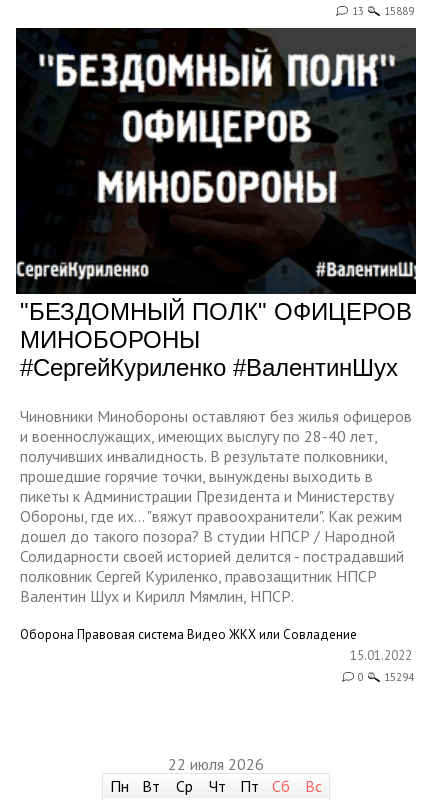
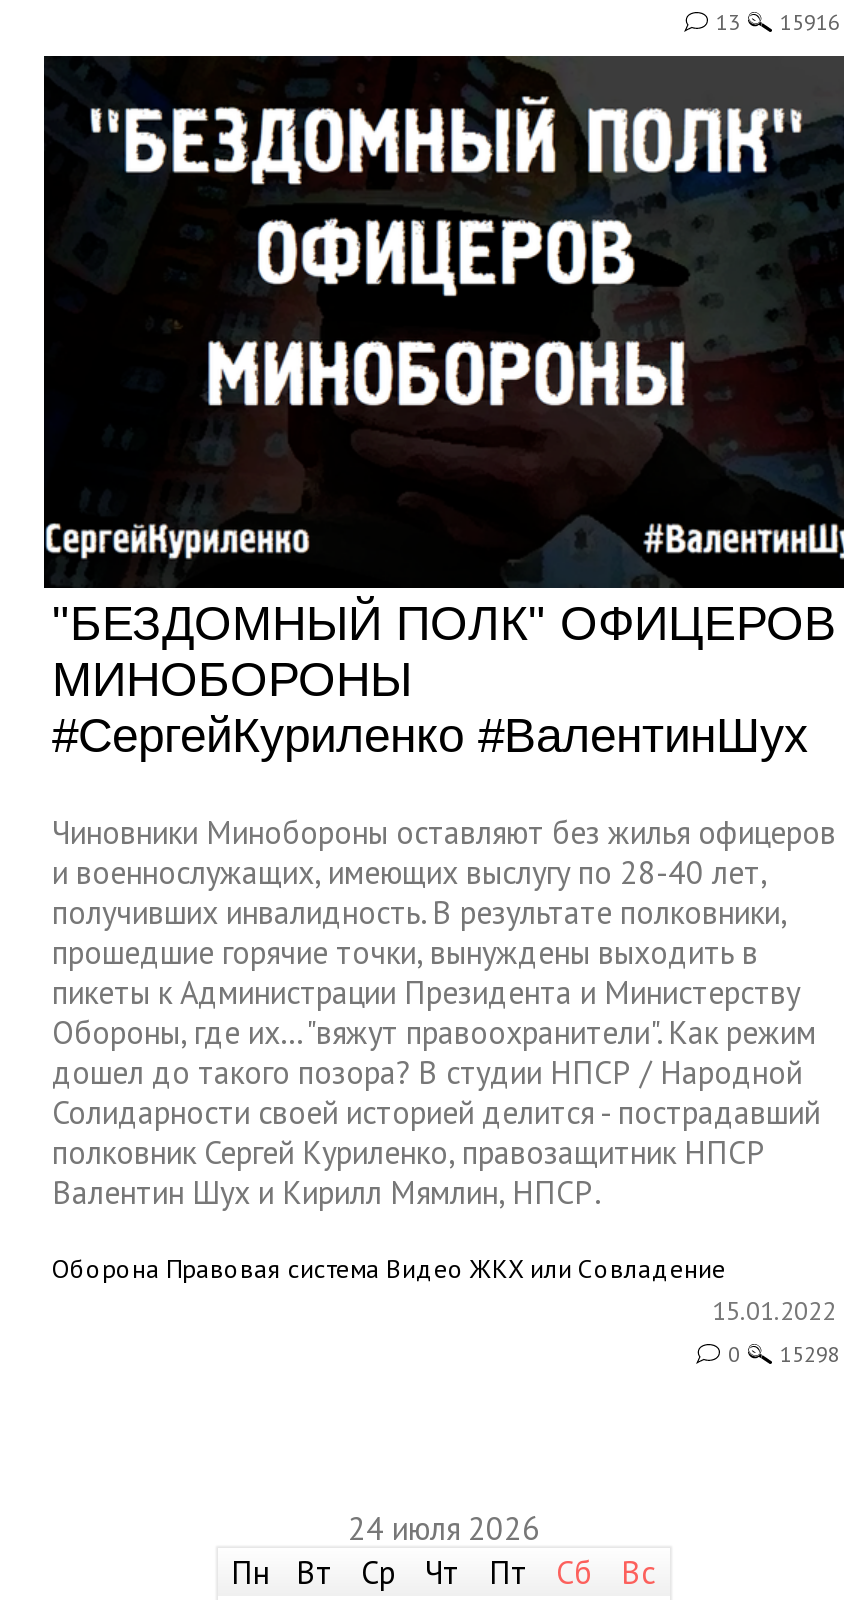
- 13 15889
+ 13 15916

- 0 15294
+ 0 15298

- 22 июля 2026
+ 24 июля 2026
